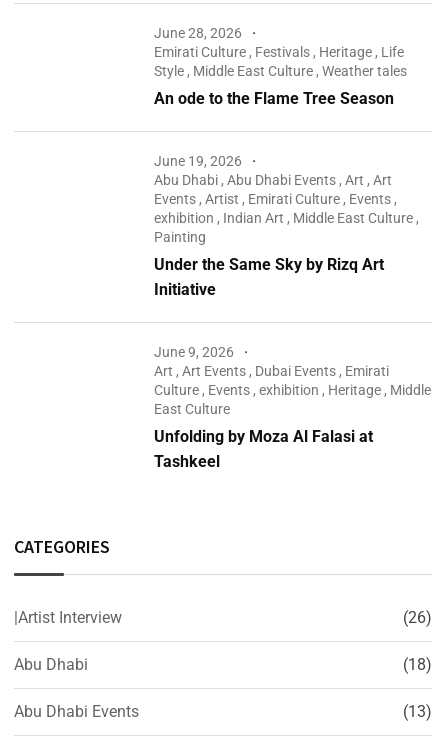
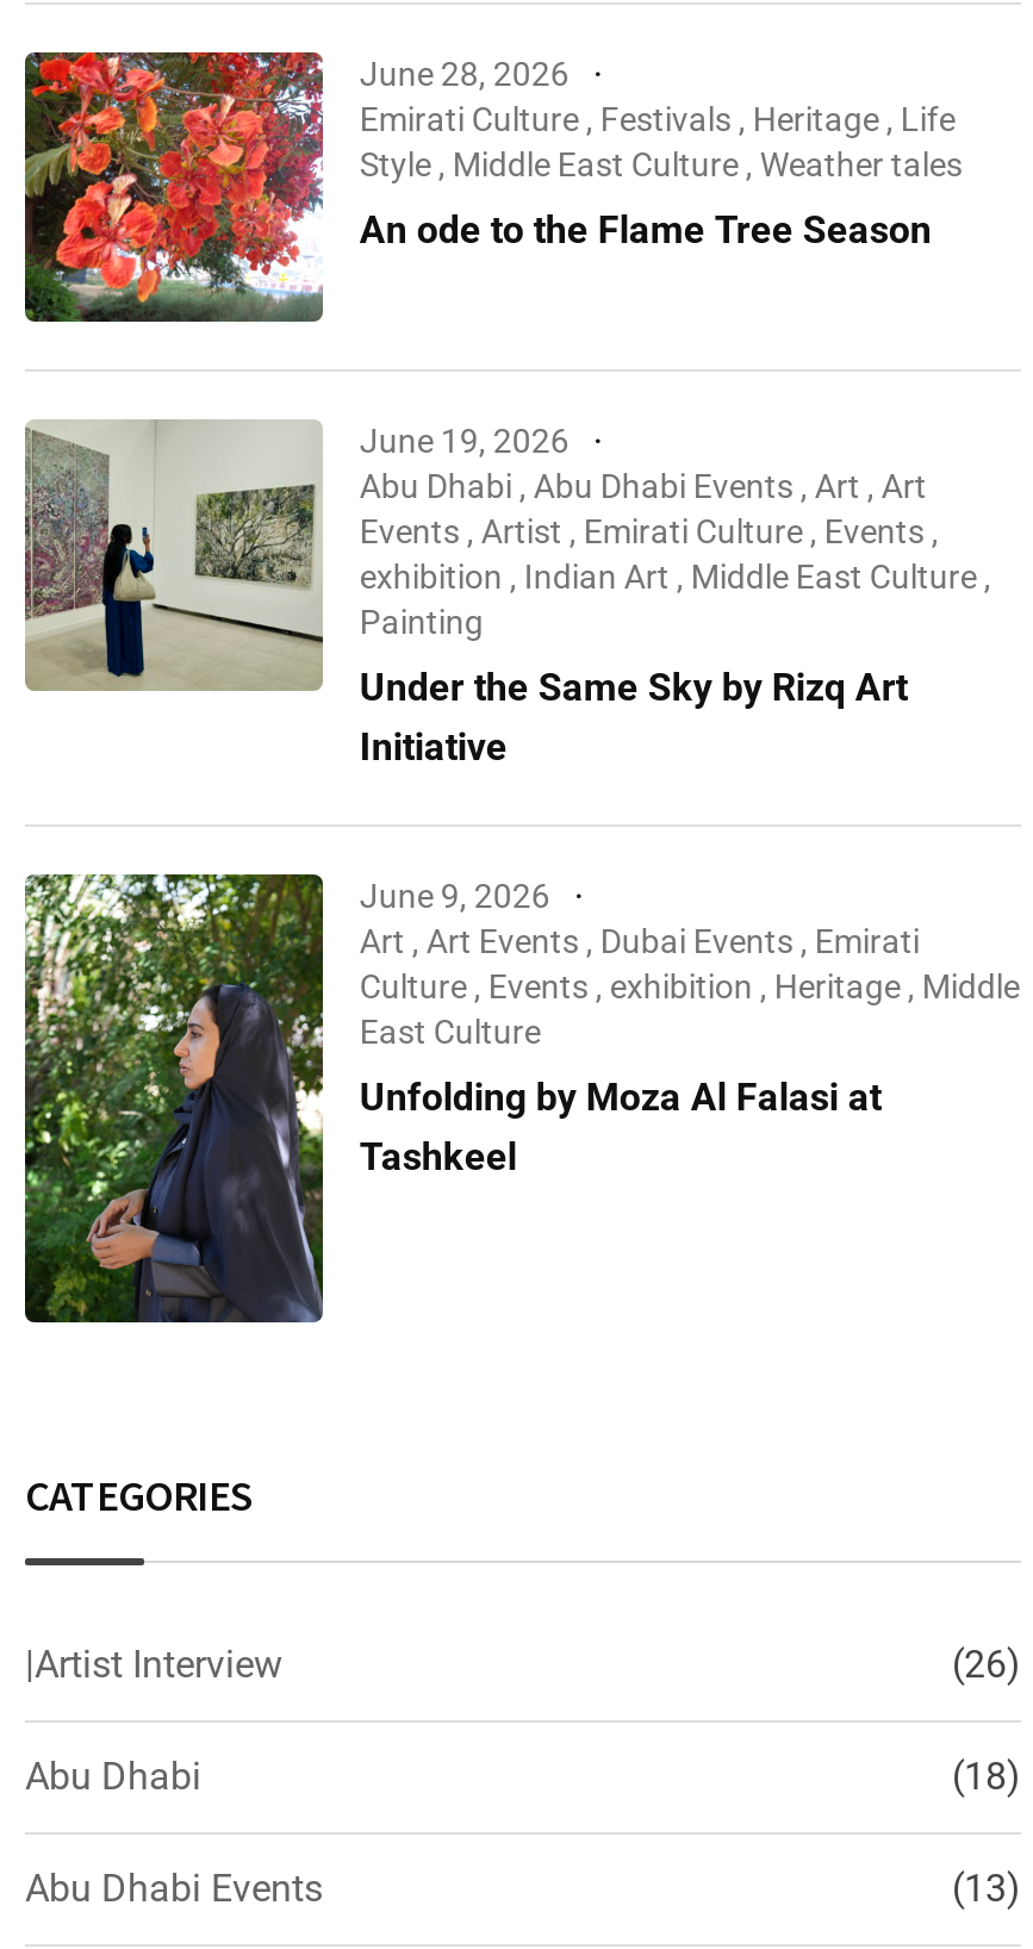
+ [image]

+ [image]

+ [image]
